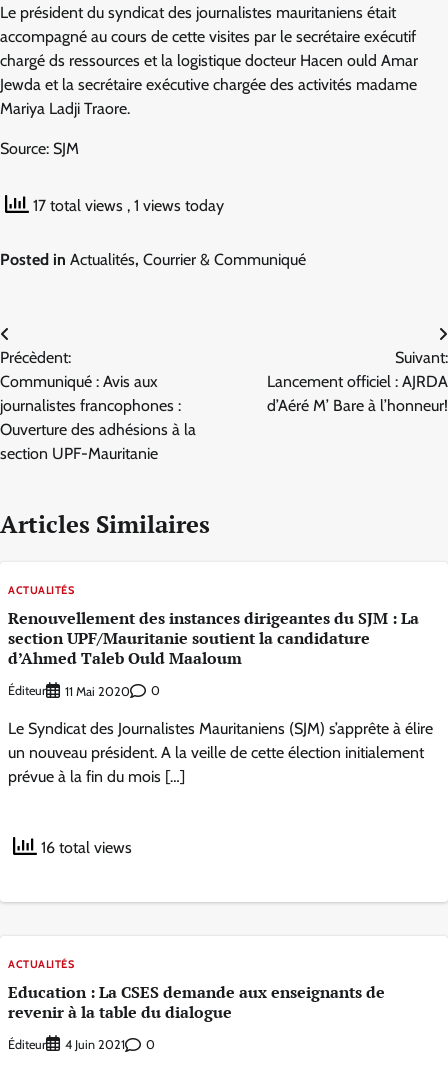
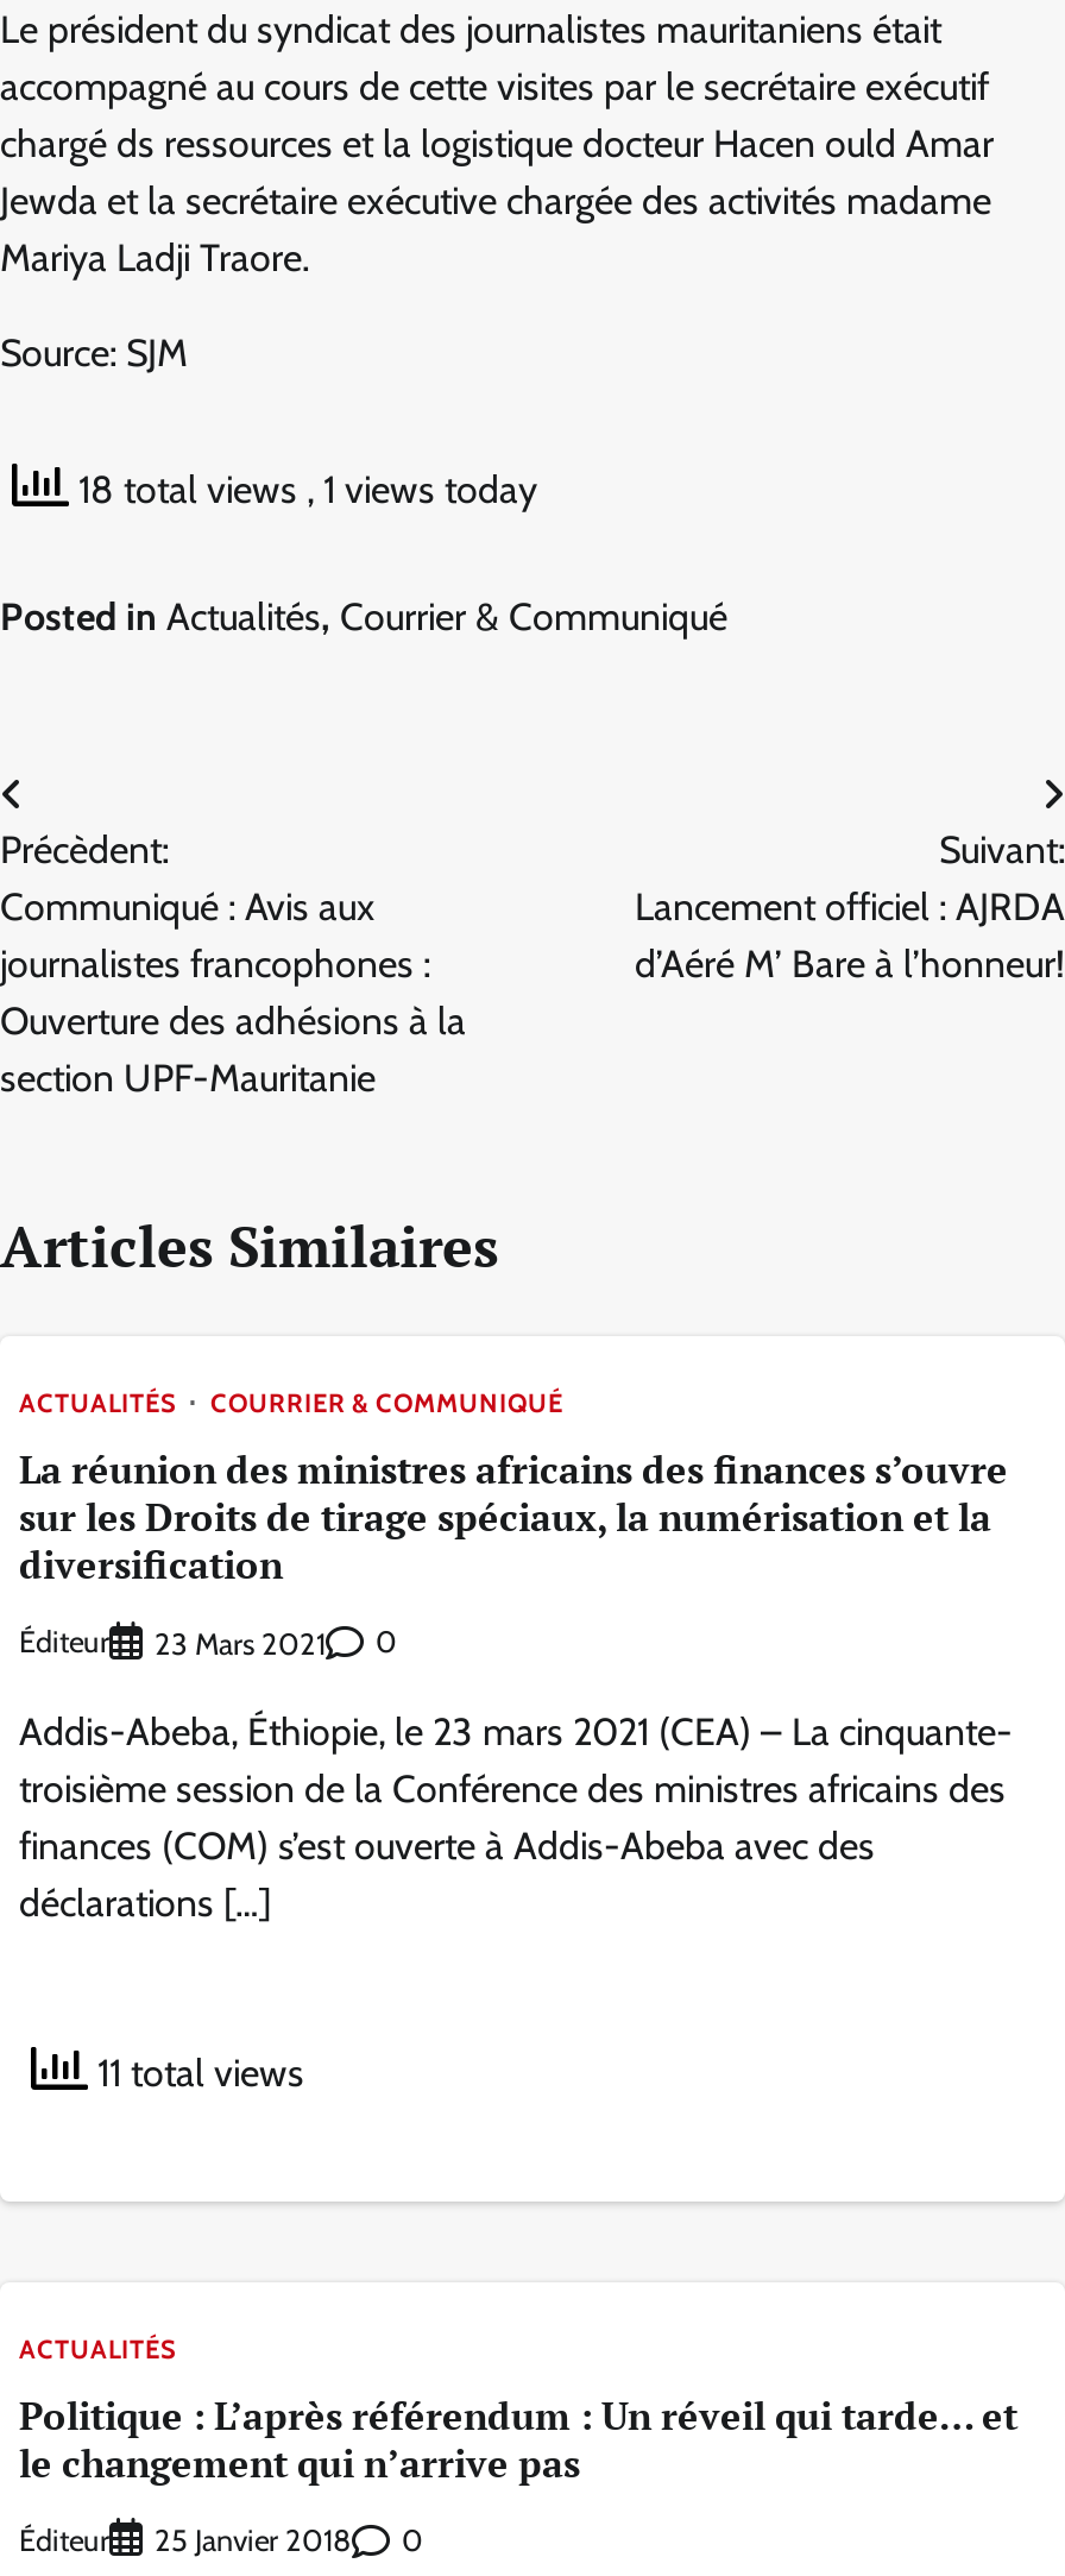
- 17 total views, 1 views today
+ 18 total views, 1 views today

- Renouvellement des instances dirigeantes du SJM : La
- section UPF/Mauritanie soutient la candidature
- d’Ahmed Taleb Ould Maaloum
+ COURRIER & COMMUNIQUÉ
+ La réunion des ministres africains des finances s’ouvre
+ sur les Droits de tirage spéciaux, la numérisation et la
+ diversification

- 11 Mai 2020
+ 23 Mars 2021

- Le Syndicat des Journalistes Mauritaniens (SJM) s’apprête à élire
- un nouveau président. A la veille de cette élection initialement
- prévue à la fin du mois […]
+ Addis-Abeba, Éthiopie, le 23 mars 2021 (CEA) – La cinquante-
+ troisième session de la Conférence des ministres africains des
+ finances (COM) s’est ouverte à Addis-Abeba avec des
+ déclarations […]

- 16 total views
+ 11 total views

- Education : La CSES demande aux enseignants de
- revenir à la table du dialogue
+ Politique : L’après référendum : Un réveil qui tarde… et
+ le changement qui n’arrive pas

- 4 Juin 2021
+ 25 Janvier 2018
